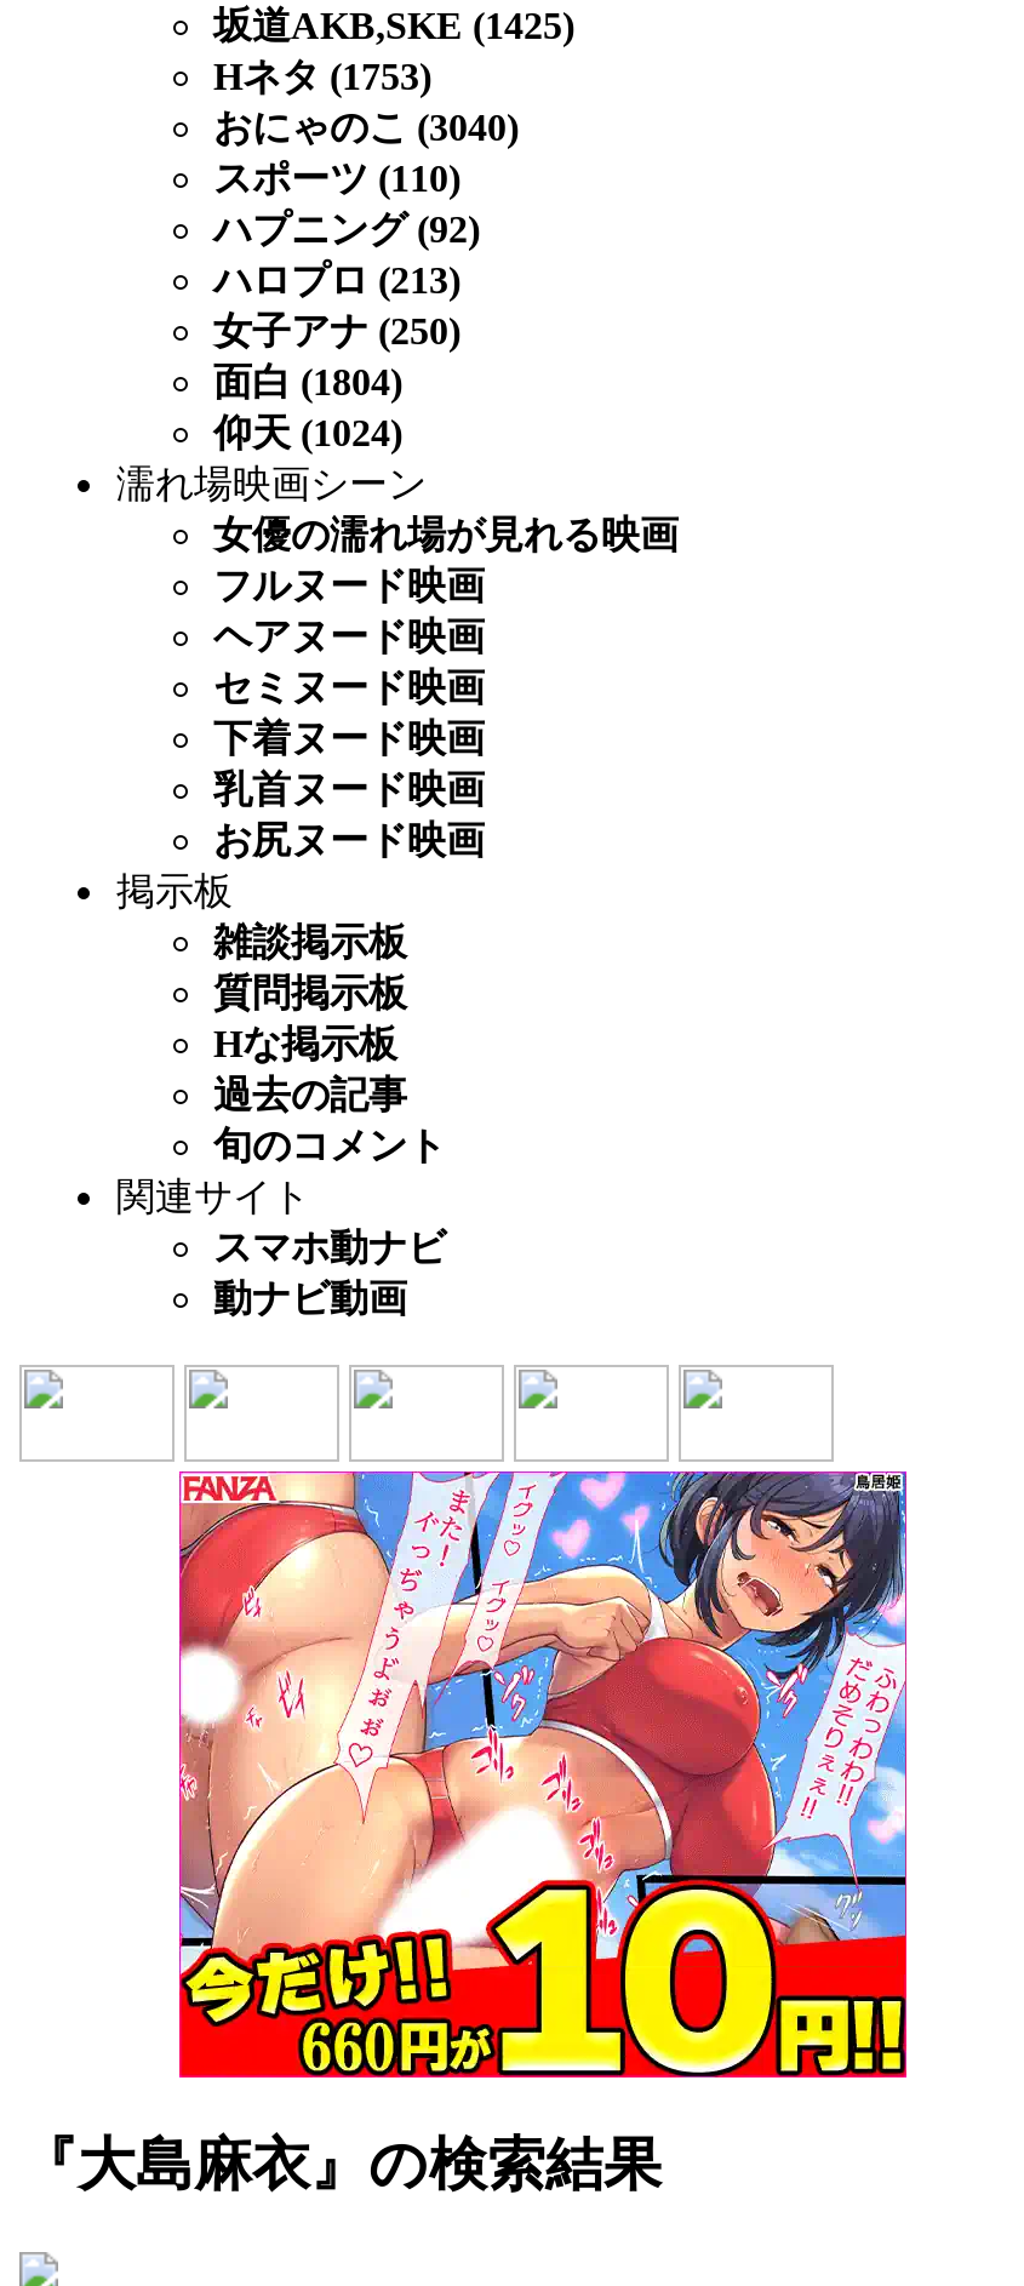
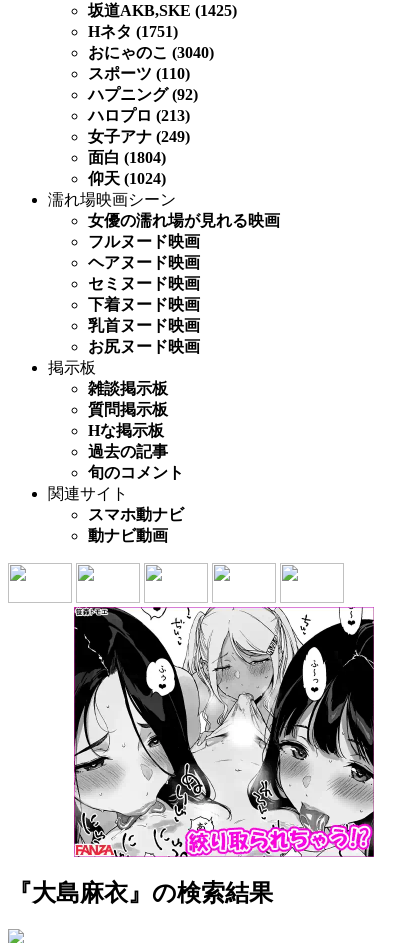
- Hネタ (1753)
+ Hネタ (1751)

- 女子アナ (250)
+ 女子アナ (249)

- [image]
+ [image]
